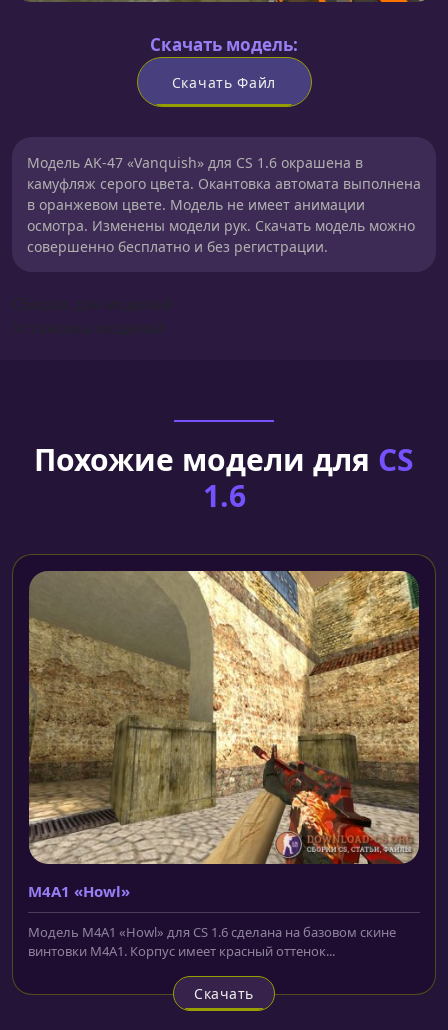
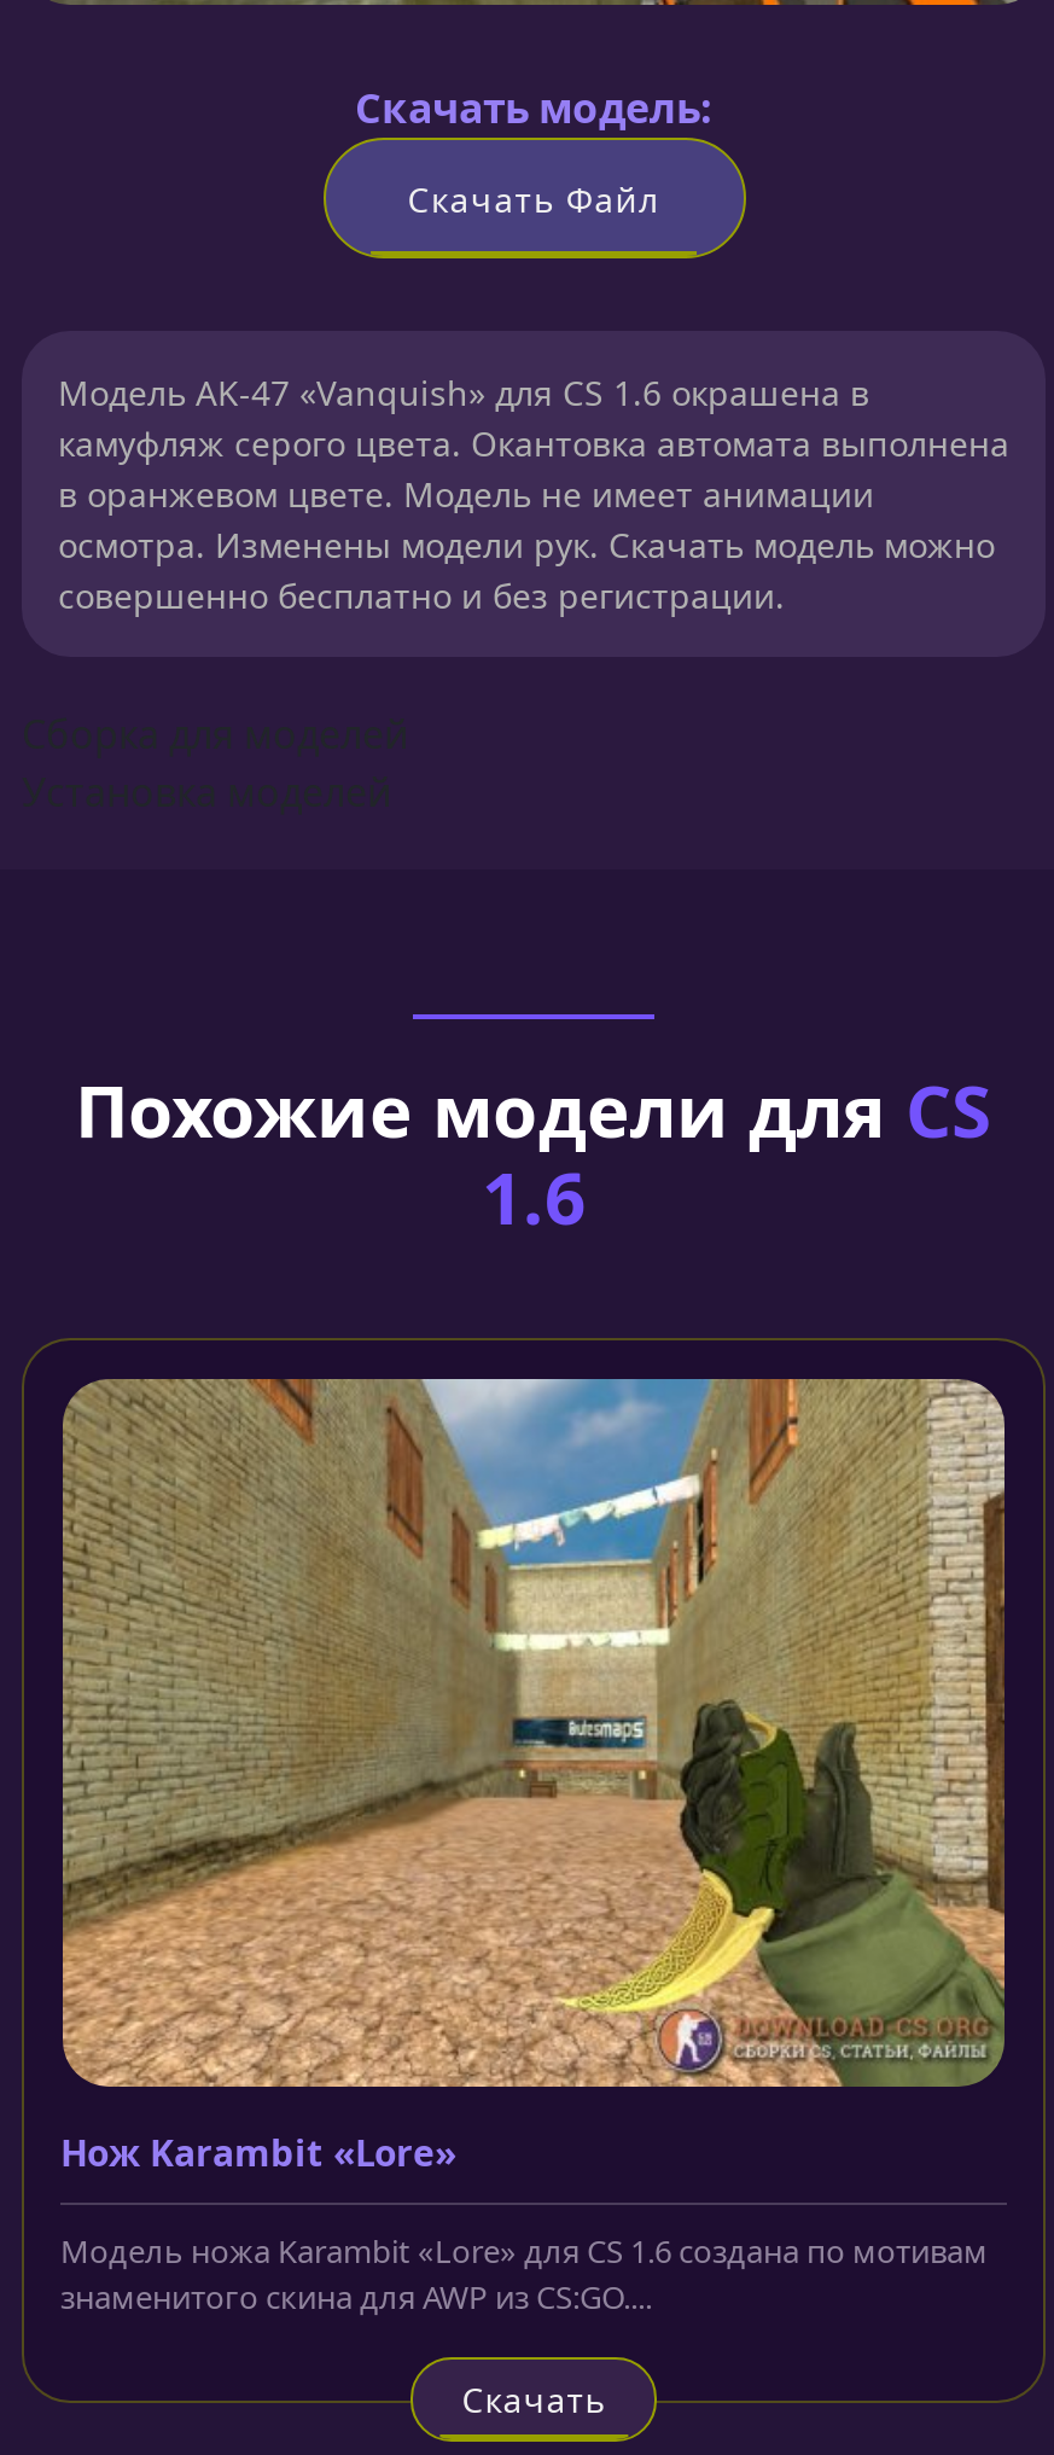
- [image]
- M4A1 «Howl»
+ [image]
+ Нож Karambit «Lore»

- Модель M4A1 «Howl» для CS 1.6 сделана на базовом скине
- винтовки M4A1. Корпус имеет красный оттенок...
+ Модель ножа Karambit «Lore» для CS 1.6 создана по мотивам
+ знаменитого скина для AWP из CS:GO....
